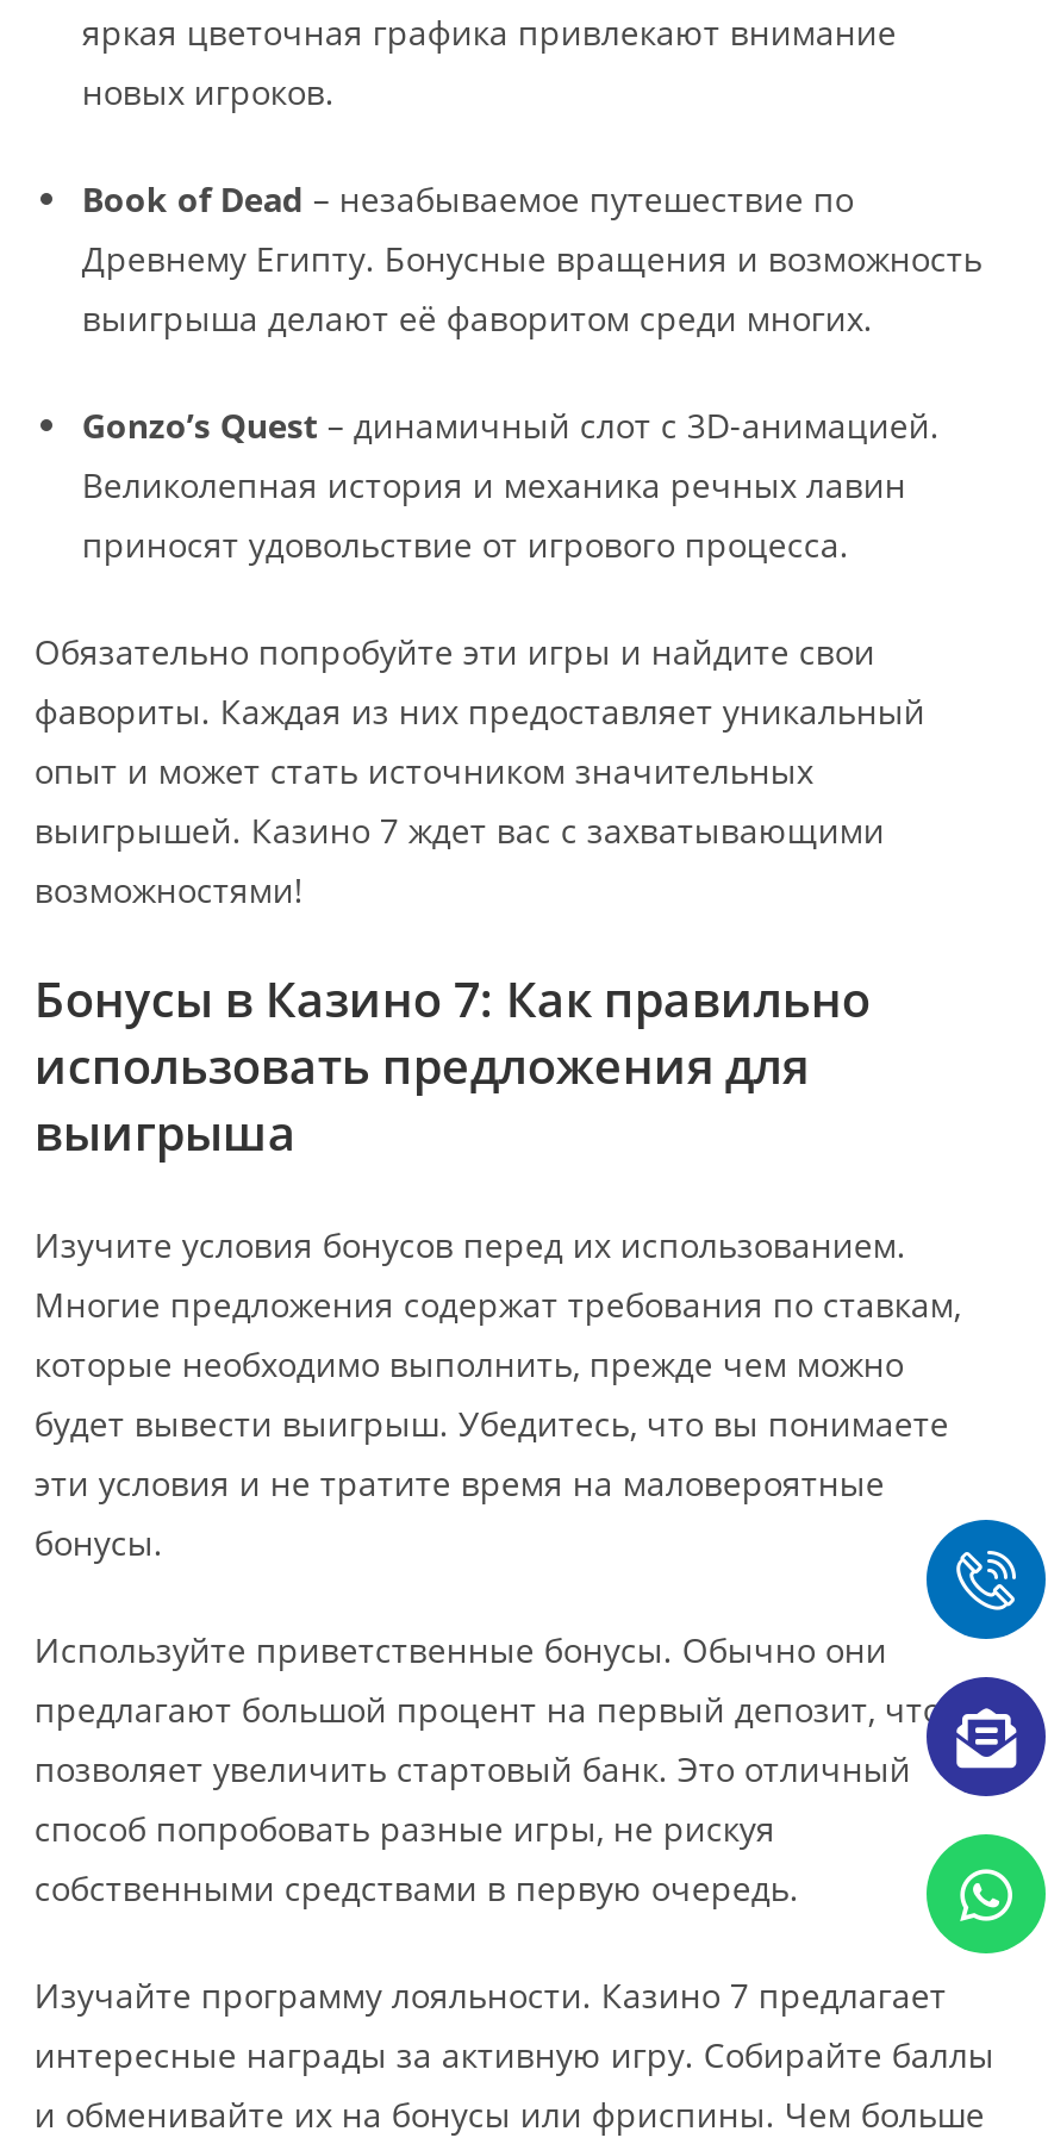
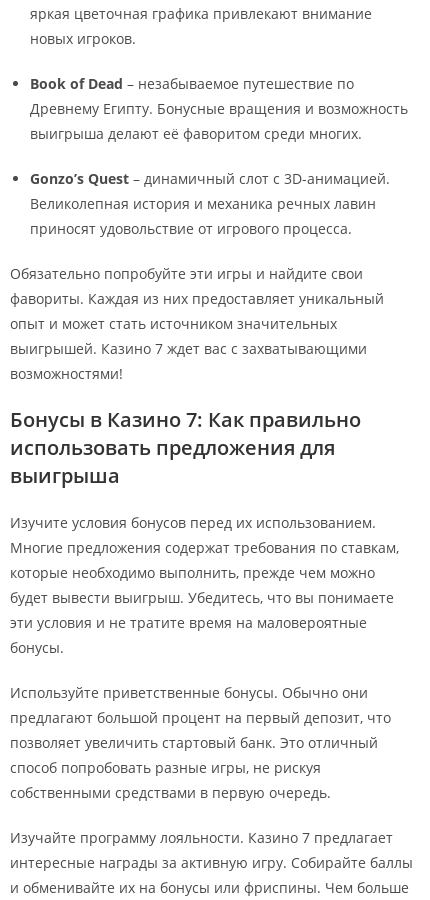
- [image]

- [image]

- [image]
